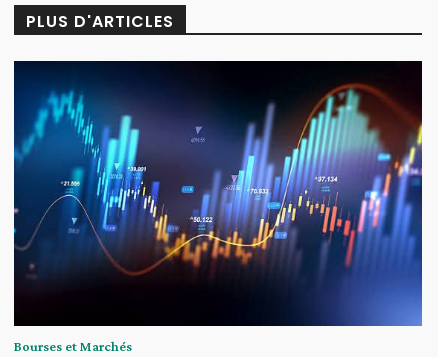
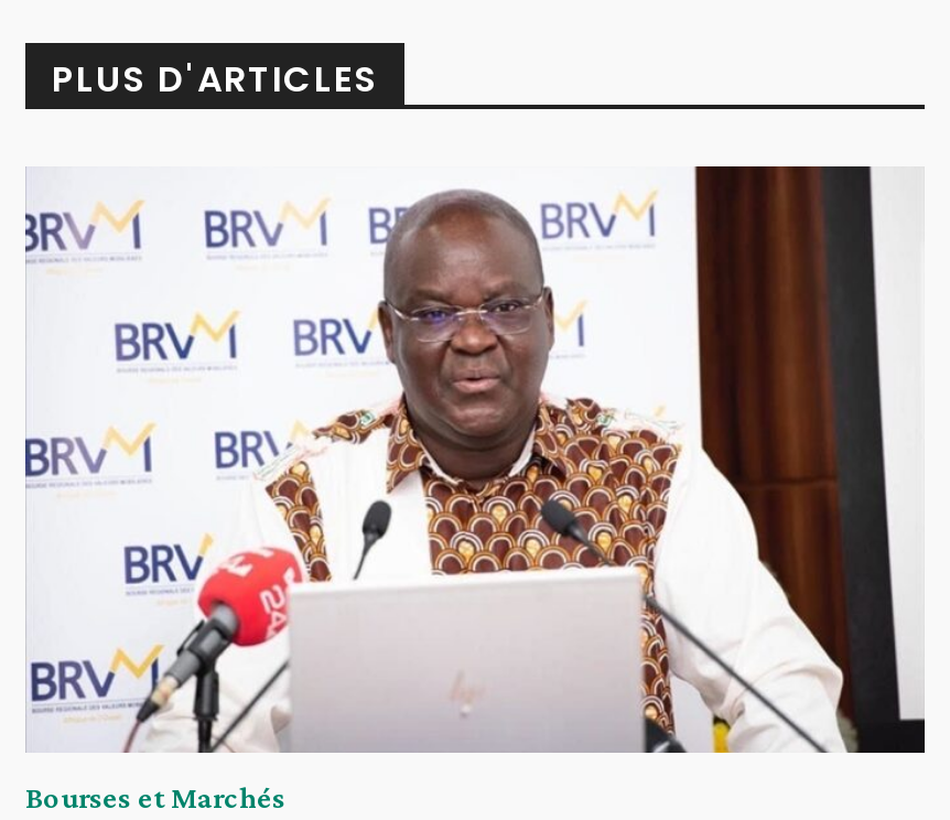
- [image]
+ [image]
